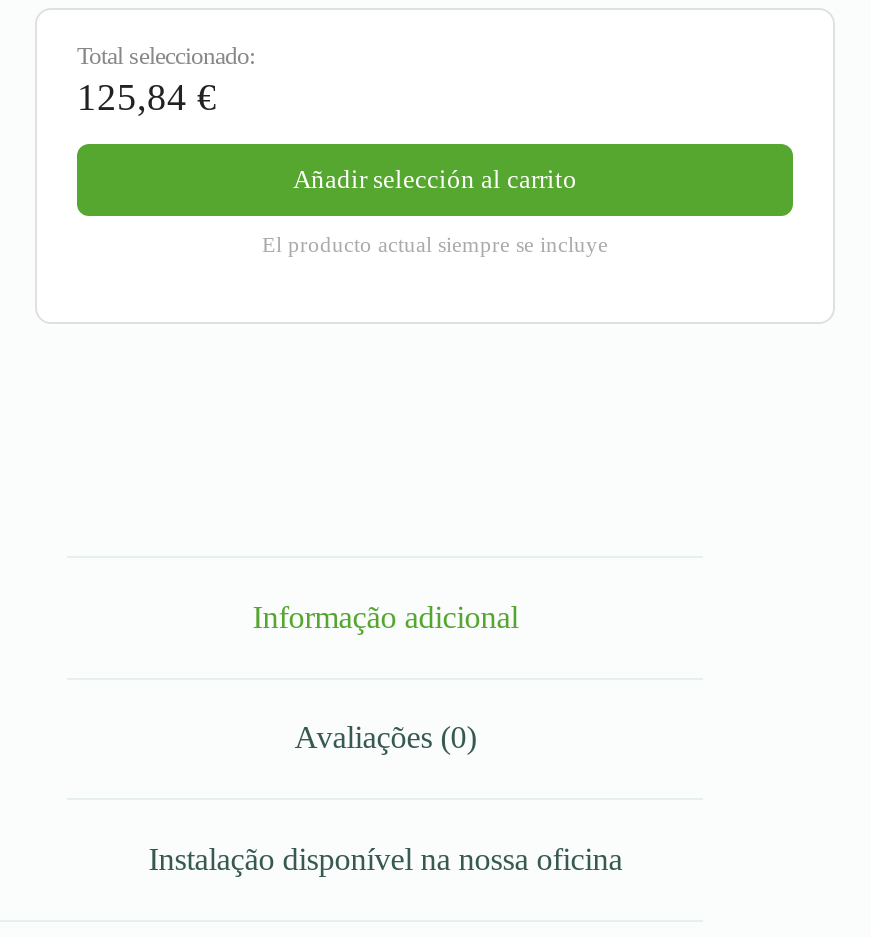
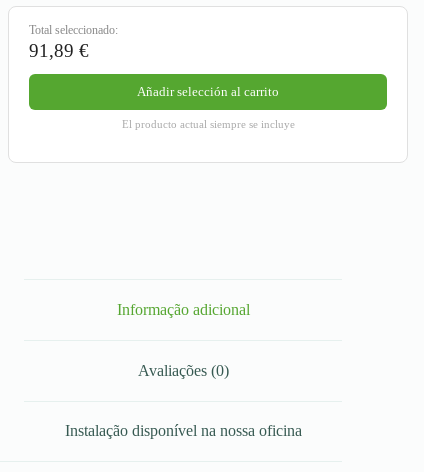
- 125,84 €
+ 91,89 €
